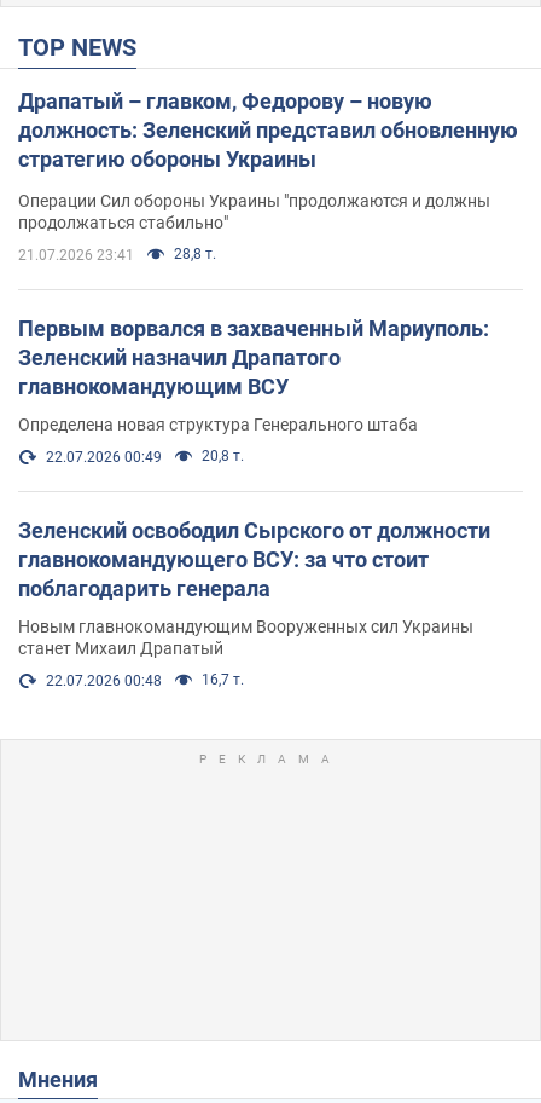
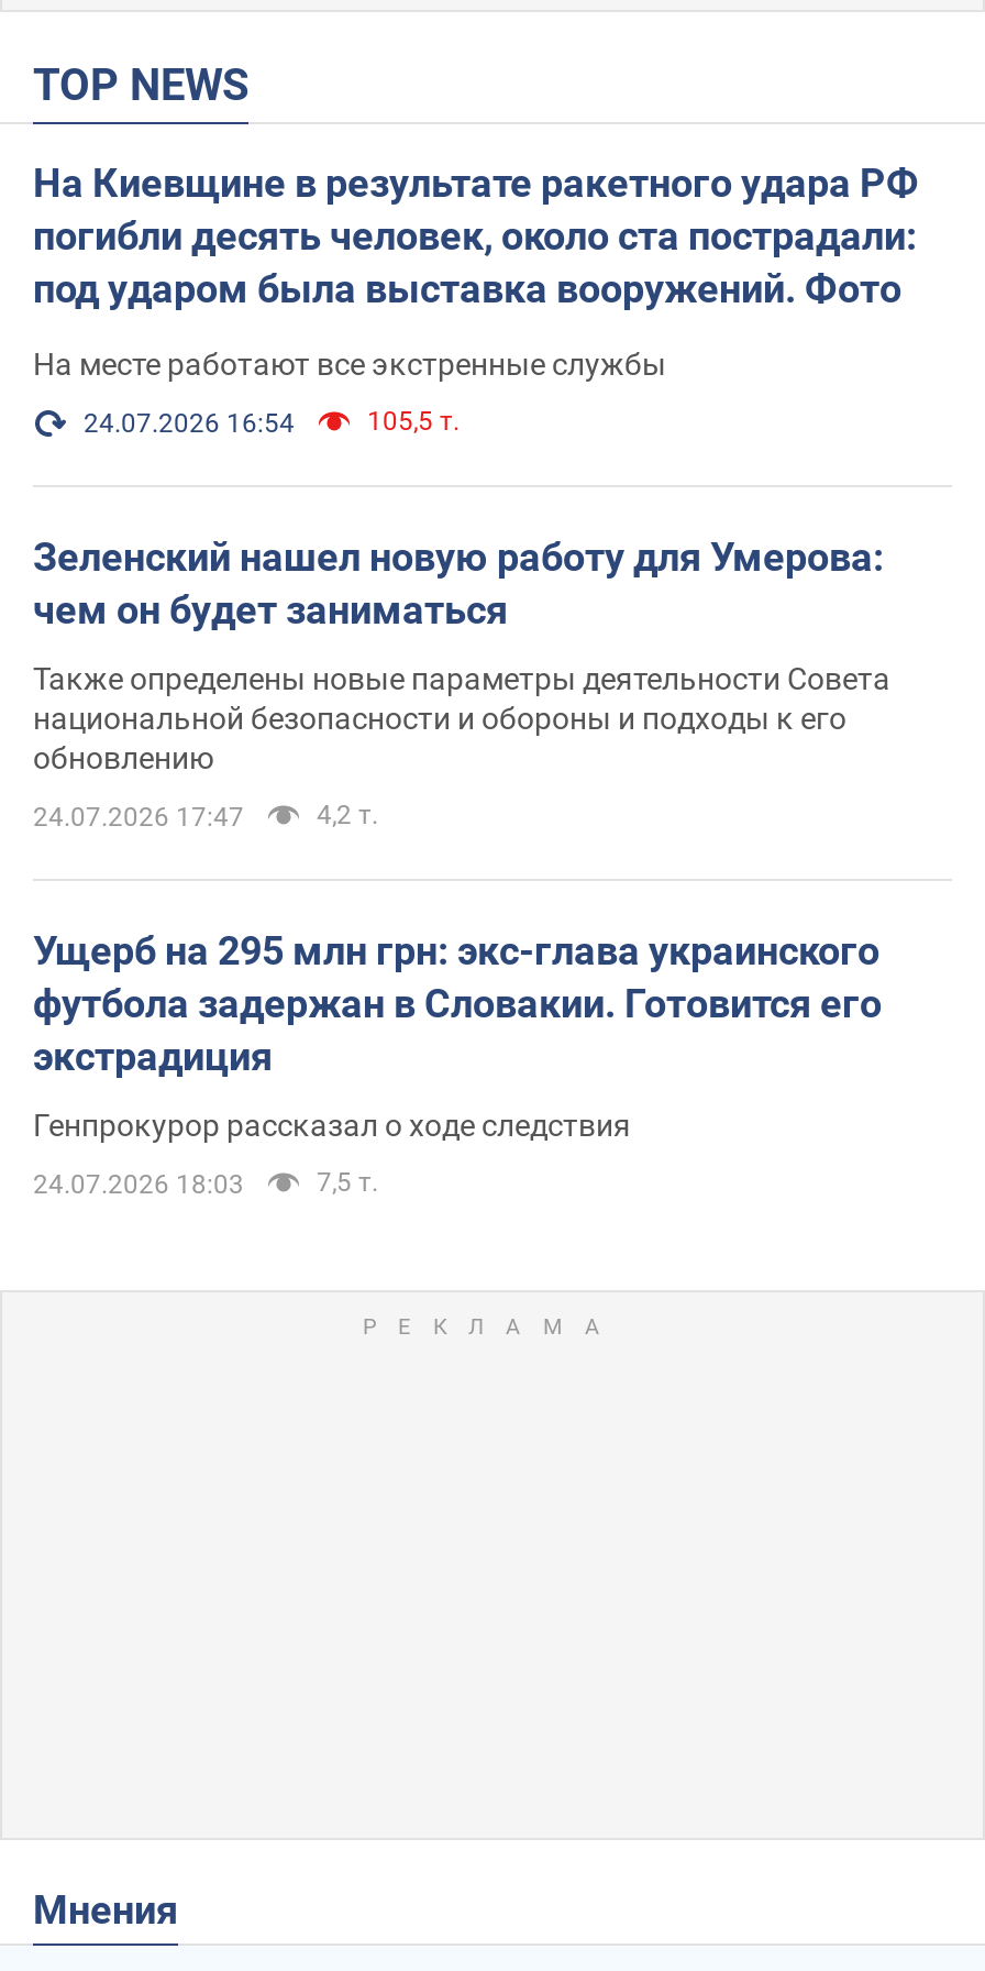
- Драпатый – главком, Федорову – новую
- должность: Зеленский представил обновленную
- стратегию обороны Украины
+ На Киевщине в результате ракетного удара РФ
+ погибли десять человек, около ста пострадали:
+ под ударом была выставка вооружений. Фото

- Операции Сил обороны Украины "продолжаются и должны
- продолжаться стабильно"
+ На месте работают все экстренные службы

- 21.07.2026 23:41
- 28,8 т.
+ 24.07.2026 16:54
+ 105,5 т.

- Первым ворвался в захваченный Мариуполь:
- Зеленский назначил Драпатого
- главнокомандующим ВСУ
+ Зеленский нашел новую работу для Умерова:
+ чем он будет заниматься

- Определена новая структура Генерального штаба
+ Также определены новые параметры деятельности Совета
+ национальной безопасности и обороны и подходы к его
+ обновлению

- 22.07.2026 00:49
- 20,8 т.
+ 24.07.2026 17:47
+ 4,2 т.

- Зеленский освободил Сырского от должности
- главнокомандующего ВСУ: за что стоит
- поблагодарить генерала
+ Ущерб на 295 млн грн: экс-глава украинского
+ футбола задержан в Словакии. Готовится его
+ экстрадиция

- Новым главнокомандующим Вооруженных сил Украины
- станет Михаил Драпатый
+ Генпрокурор рассказал о ходе следствия

- 22.07.2026 00:48
- 16,7 т.
+ 24.07.2026 18:03
+ 7,5 т.
